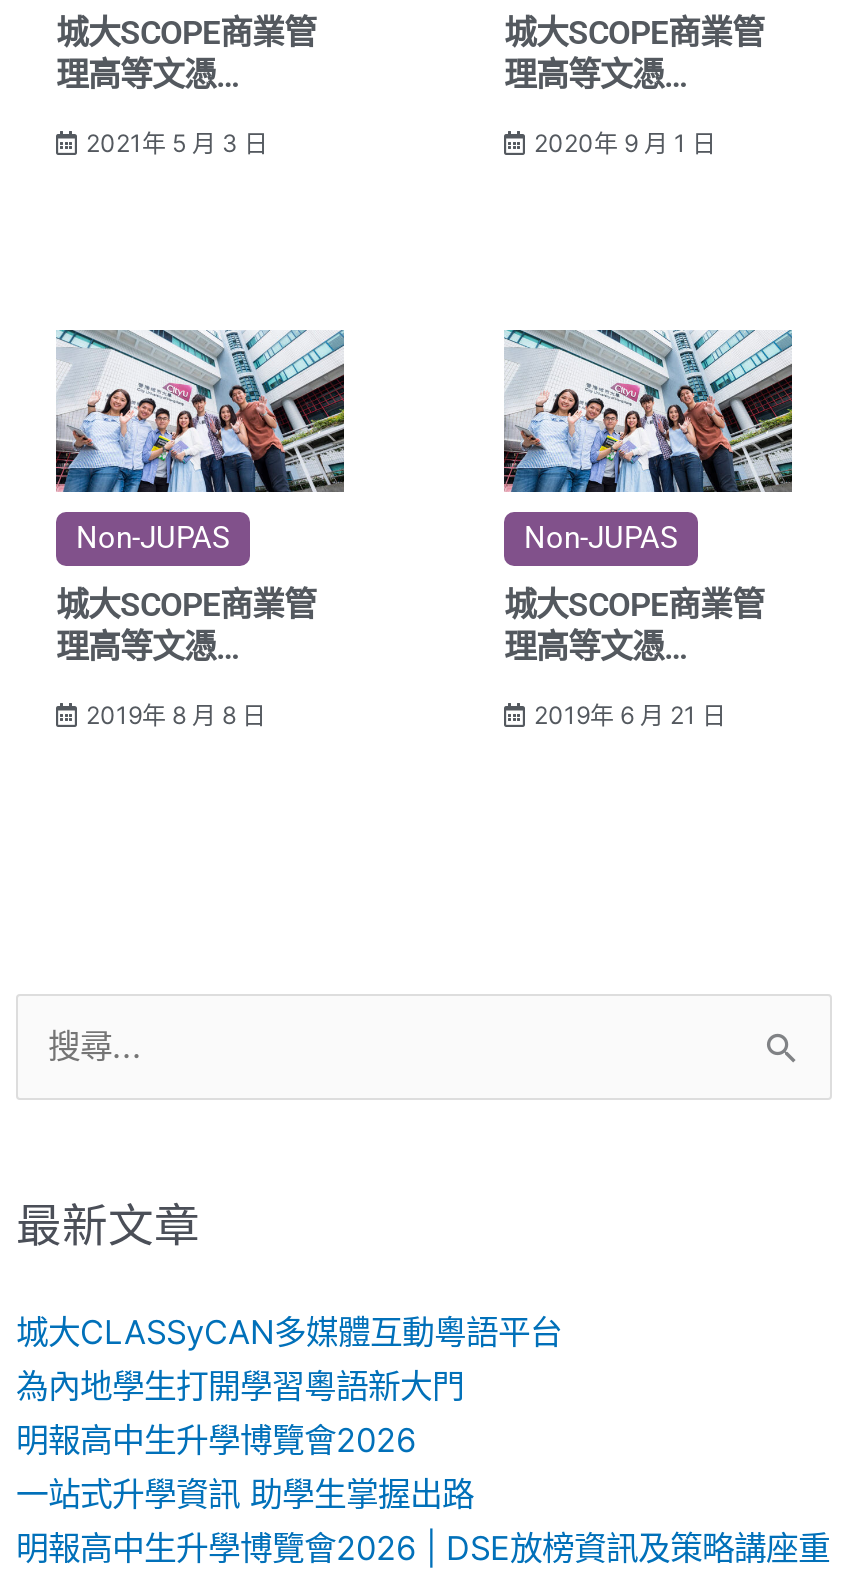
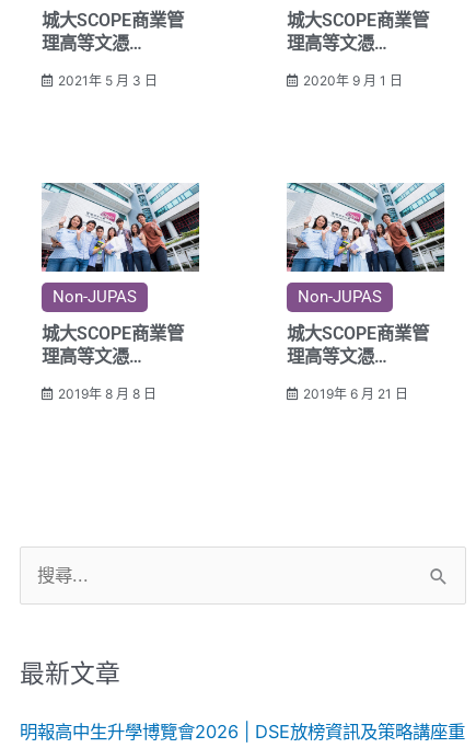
- 城大CLASSyCAN多媒體互動粵語平台
- 為內地學生打開學習粵語新大門
- 明報高中生升學博覽會2026
- 一站式升學資訊 助學生掌握出路
